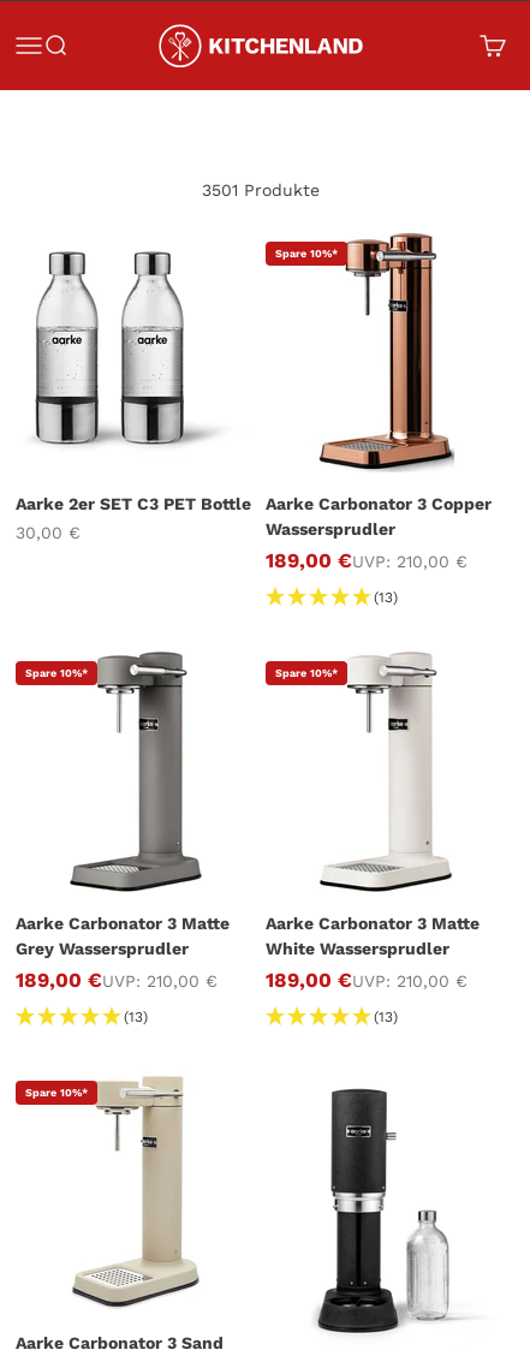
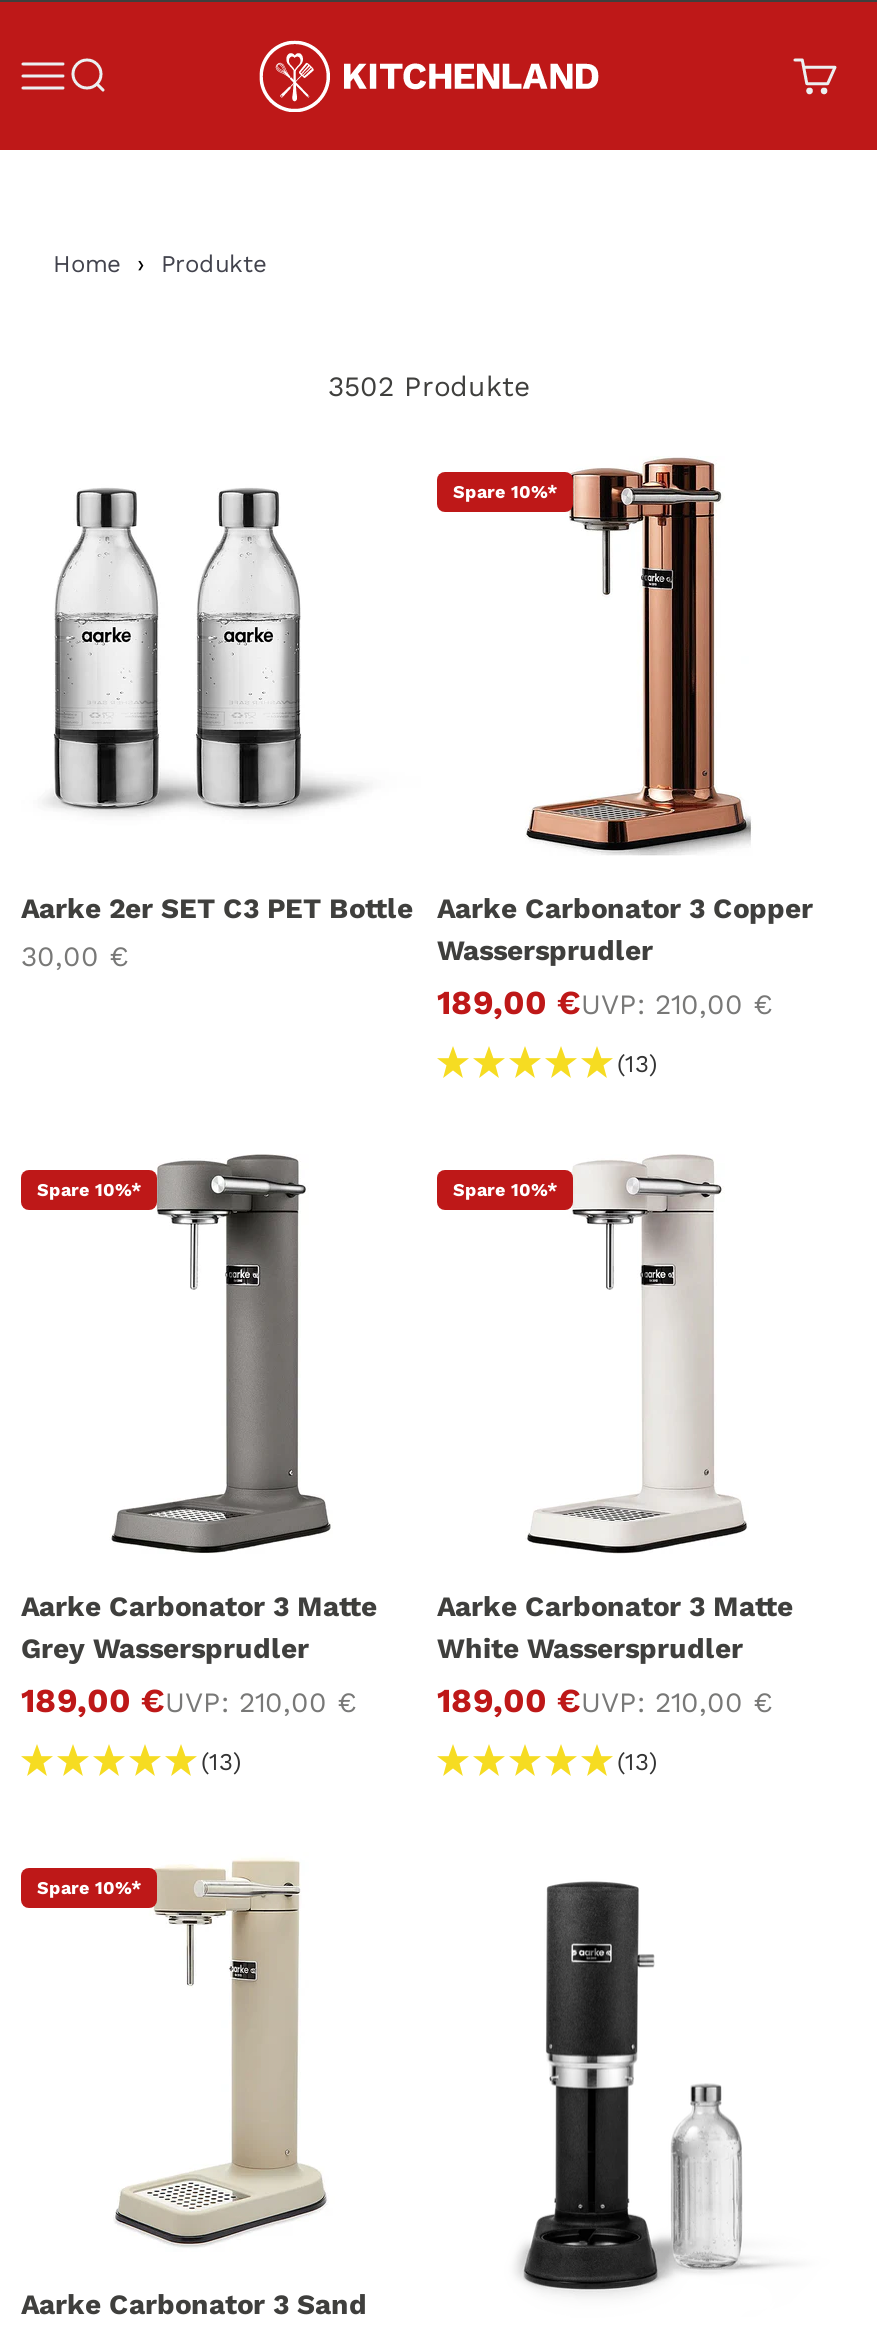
+ Home › Produkte

- 3501 Produkte
+ 3502 Produkte
